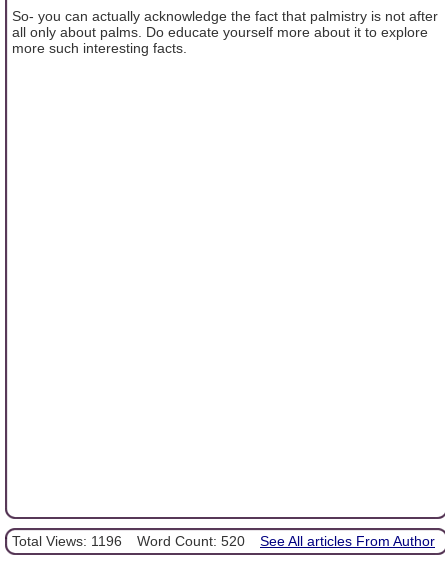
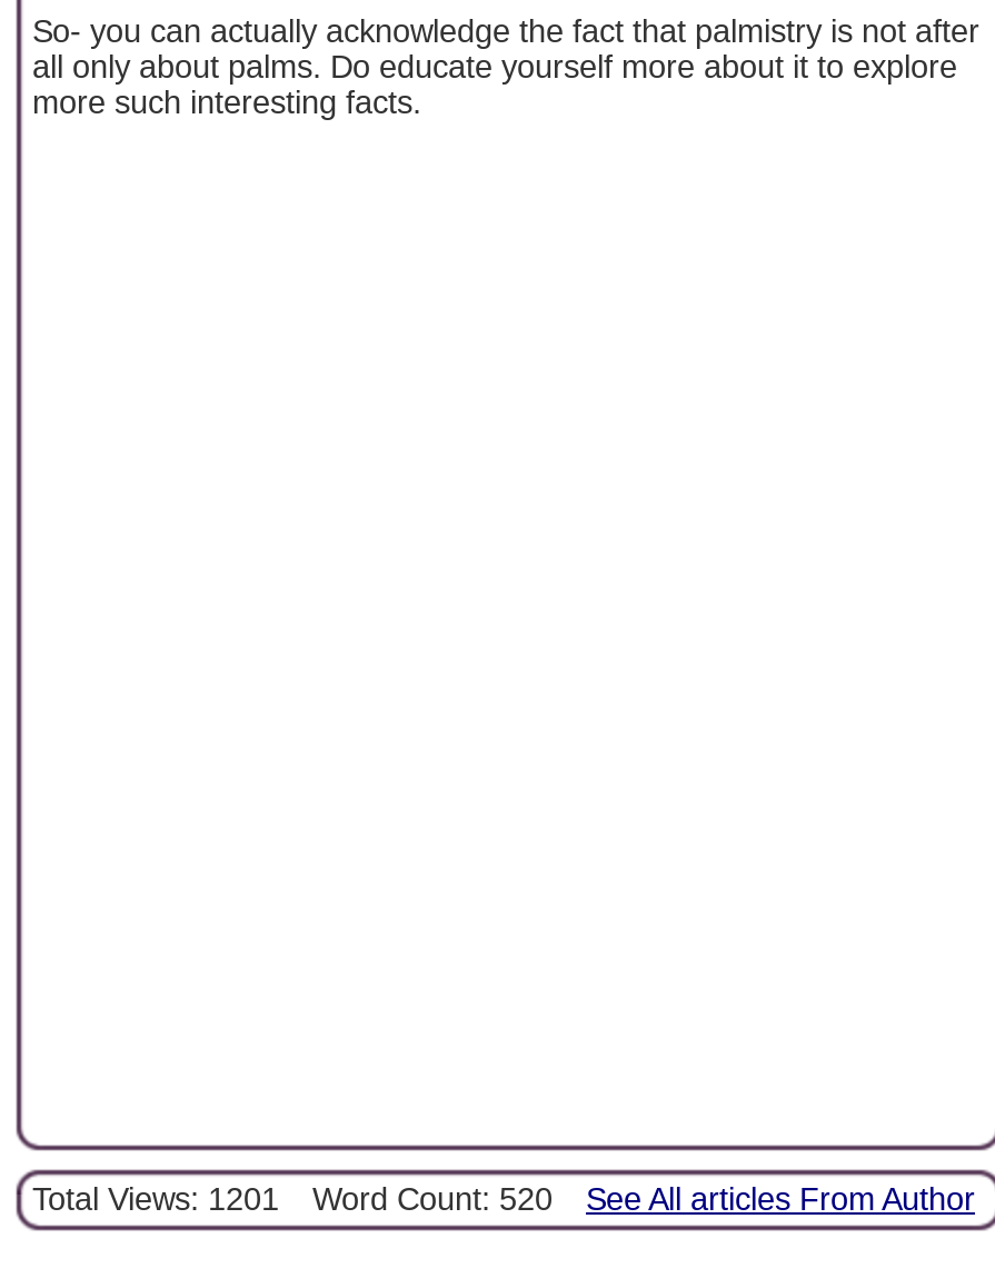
- Total Views: 1196 Word Count: 520 See All articles From Author
+ Total Views: 1201 Word Count: 520 See All articles From Author
